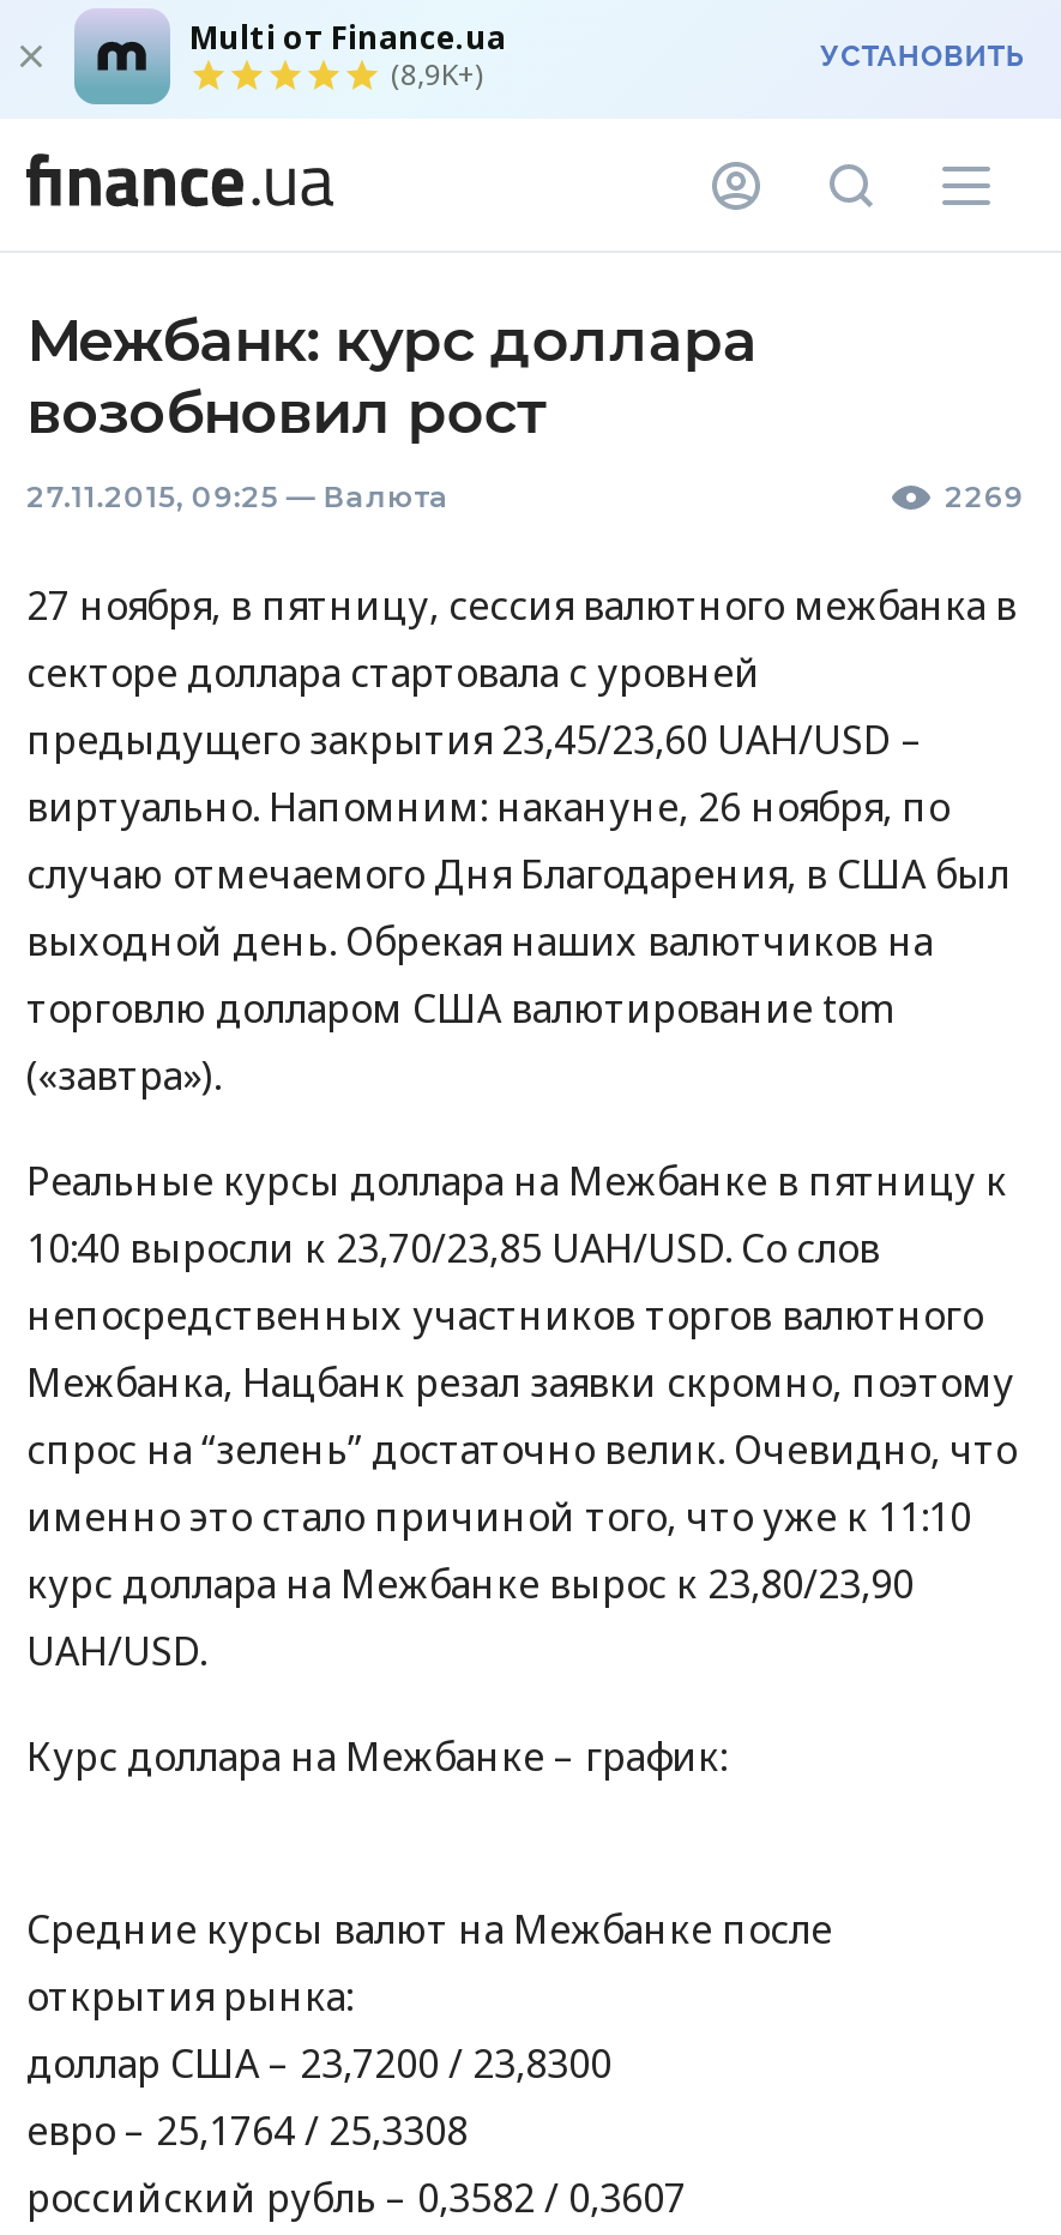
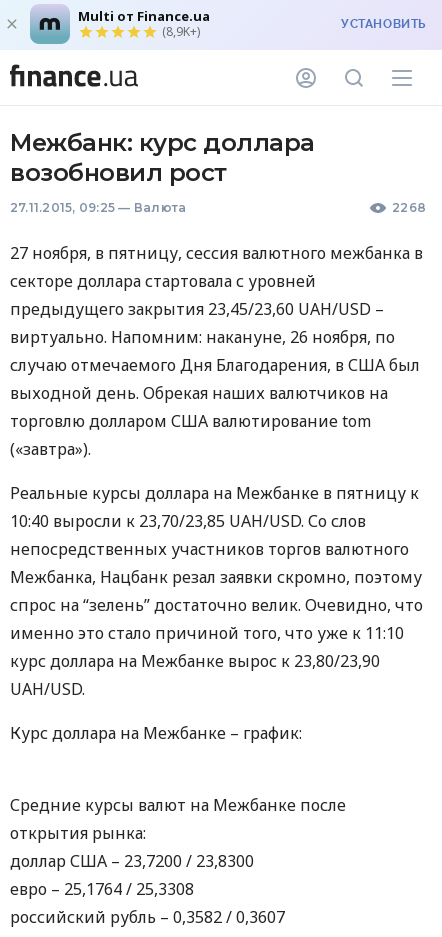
- 2269
+ 2268
